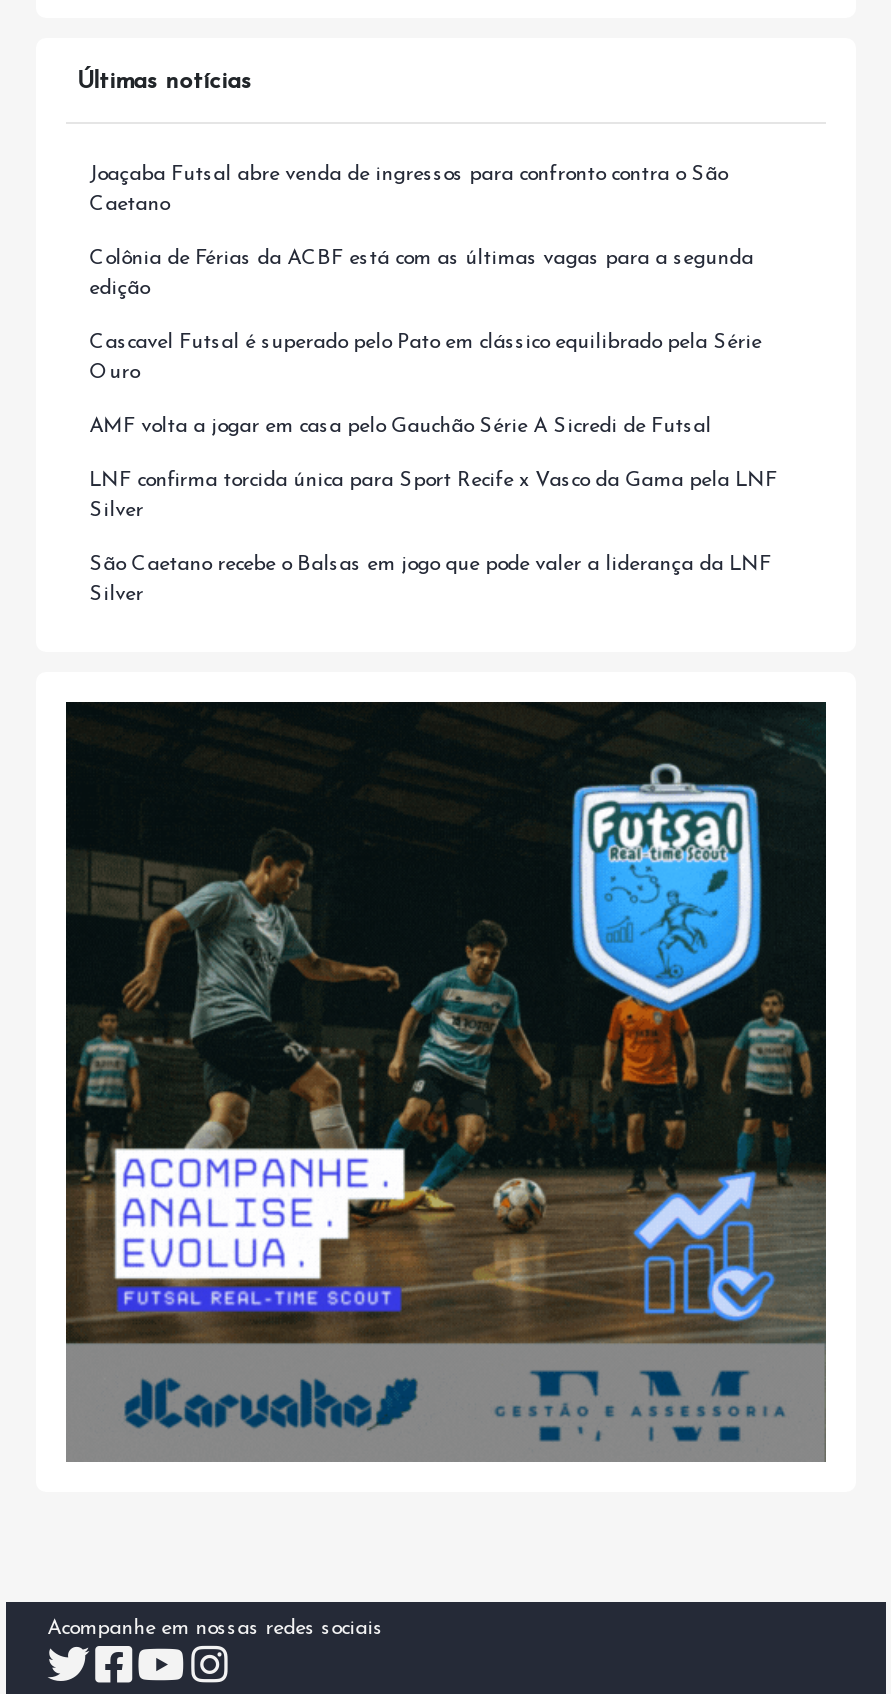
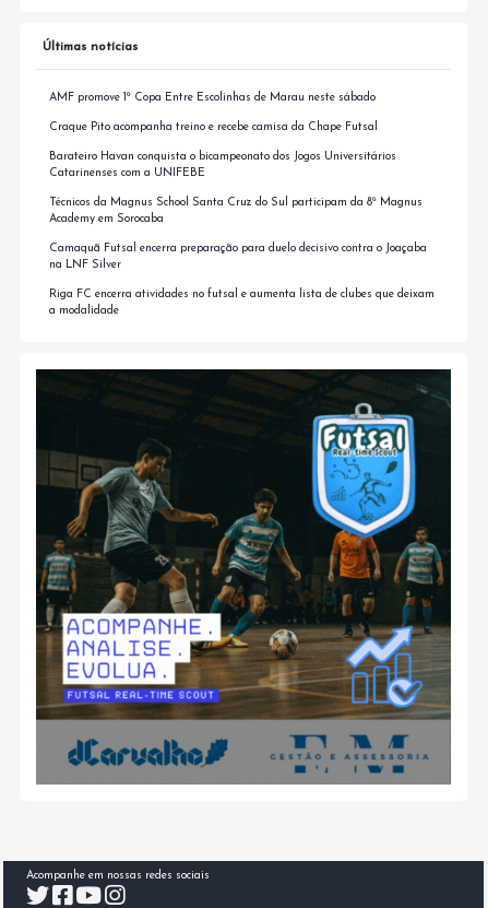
- Joaçaba Futsal abre venda de ingressos para confronto contra o São
- Caetano
+ AMF promove 1ª Copa Entre Escolinhas de Marau neste sábado

- Colônia de Férias da ACBF está com as últimas vagas para a segunda
- edição
+ Craque Pito acompanha treino e recebe camisa da Chape Futsal

- Cascavel Futsal é superado pelo Pato em clássico equilibrado pela Série
- Ouro
+ Barateiro Havan conquista o bicampeonato dos Jogos Universitários
+ Catarinenses com a UNIFEBE

- AMF volta a jogar em casa pelo Gauchão Série A Sicredi de Futsal
+ Técnicos da Magnus School Santa Cruz do Sul participam da 8ª Magnus
+ Academy em Sorocaba

- LNF confirma torcida única para Sport Recife x Vasco da Gama pela LNF
- Silver
+ Camaquã Futsal encerra preparação para duelo decisivo contra o Joaçaba
+ na LNF Silver

- São Caetano recebe o Balsas em jogo que pode valer a liderança da LNF
- Silver
+ Riga FC encerra atividades no futsal e aumenta lista de clubes que deixam
+ a modalidade
